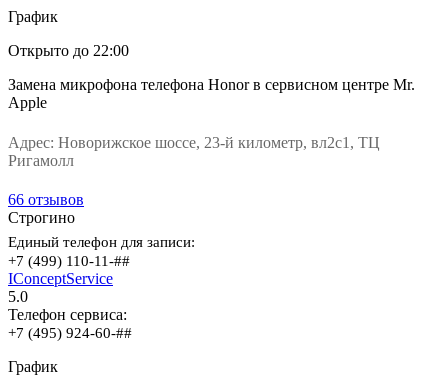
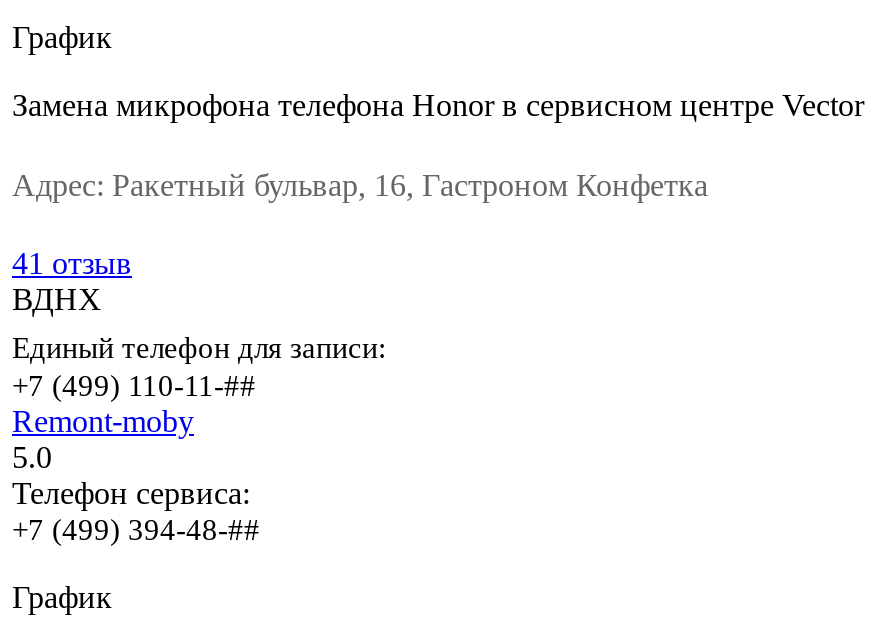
- Открыто до 22:00
- Замена микрофона телефона Honor в сервисном центре Mr.
- Apple
- Адрес: Новорижское шоссе, 23-й километр, вл2с1, ТЦ
- Ригамолл
- 66 отзывов
- Строгино
+ Замена микрофона телефона Honor в сервисном центре Vector
+ Адрес: Ракетный бульвар, 16, Гастроном Конфетка
+ 41 отзыв
+ ВДНХ

- IConceptService
+ Remont-moby

- +7 (495) 924-60-##
+ +7 (499) 394-48-##
